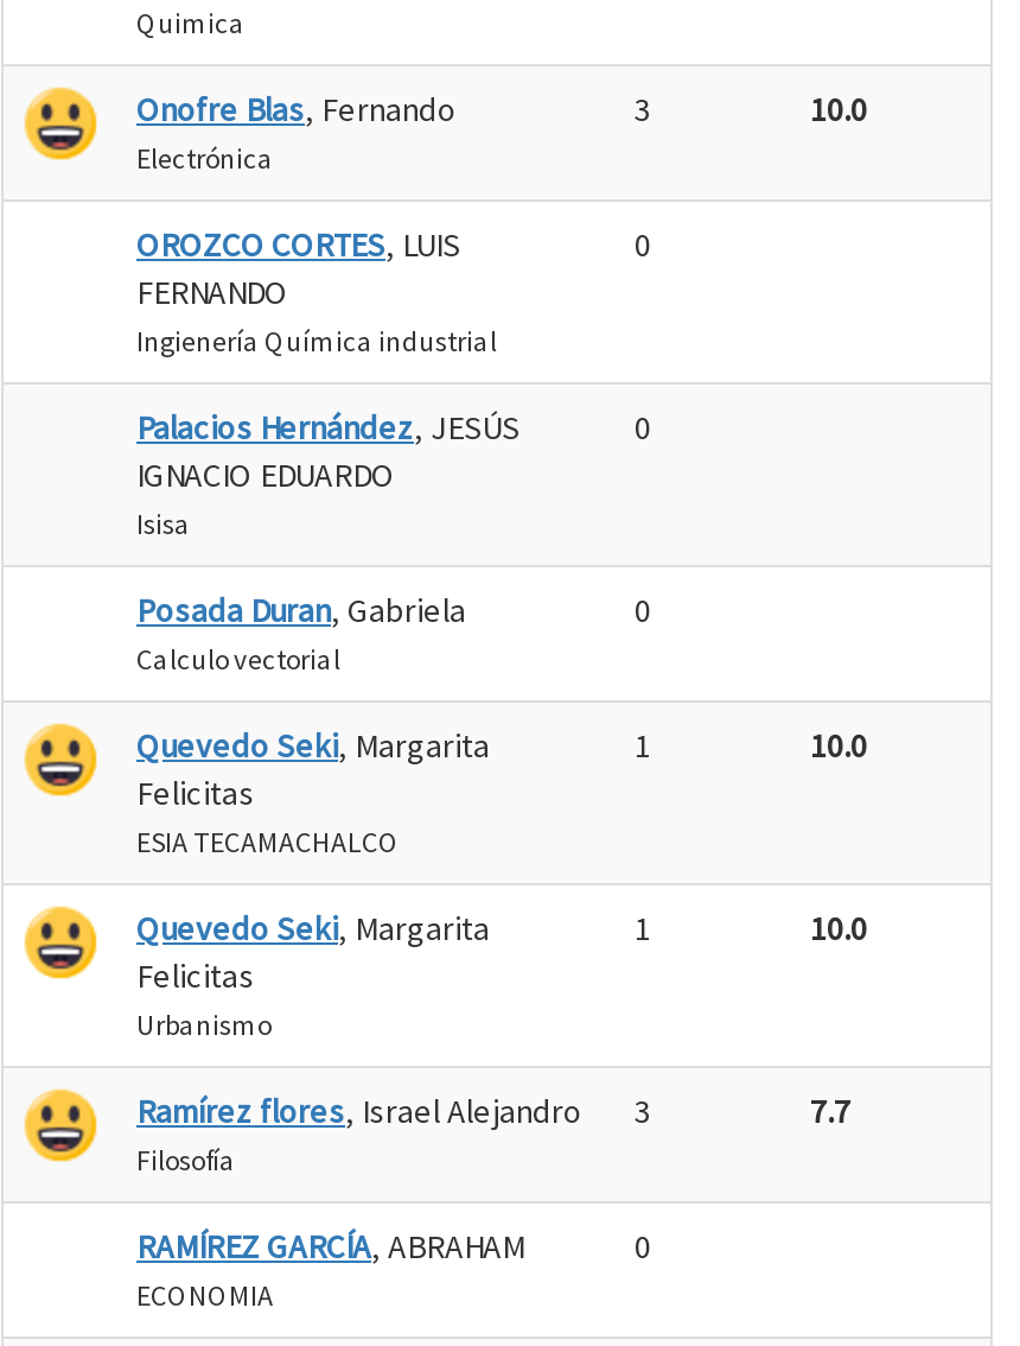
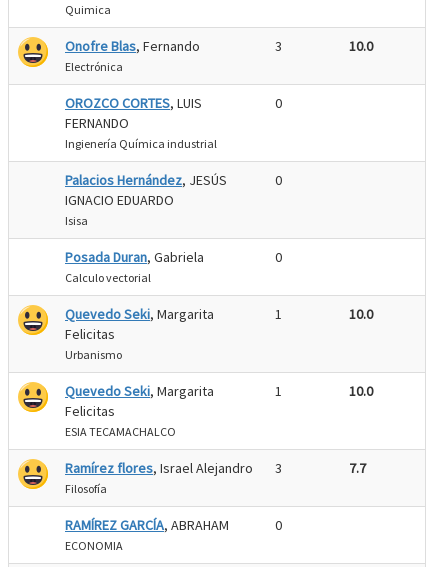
moved down: ESIA TECAMACHALCO

moved up: Urbanismo
